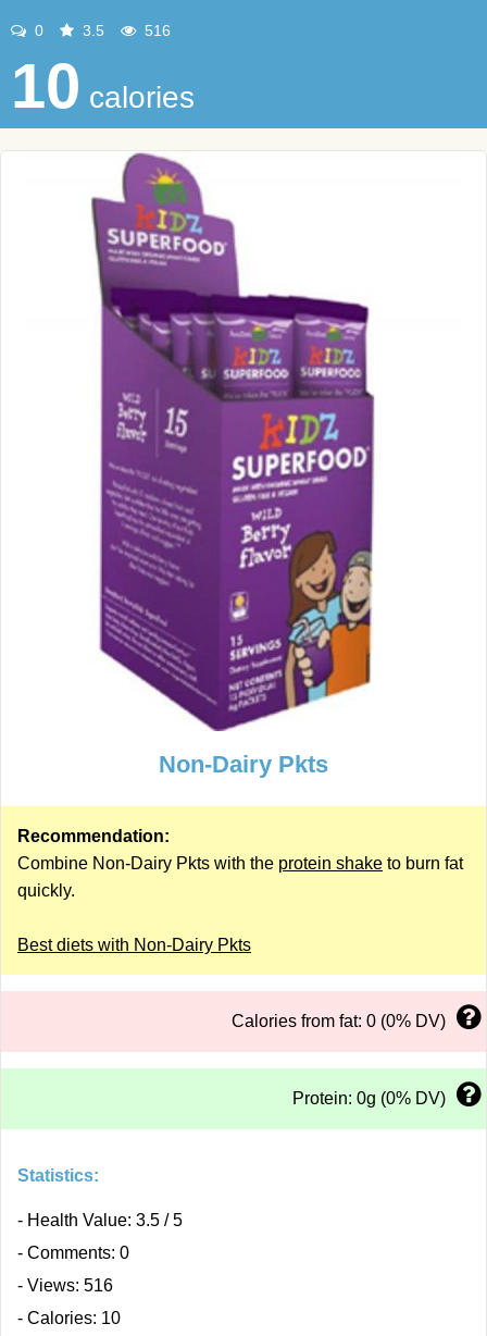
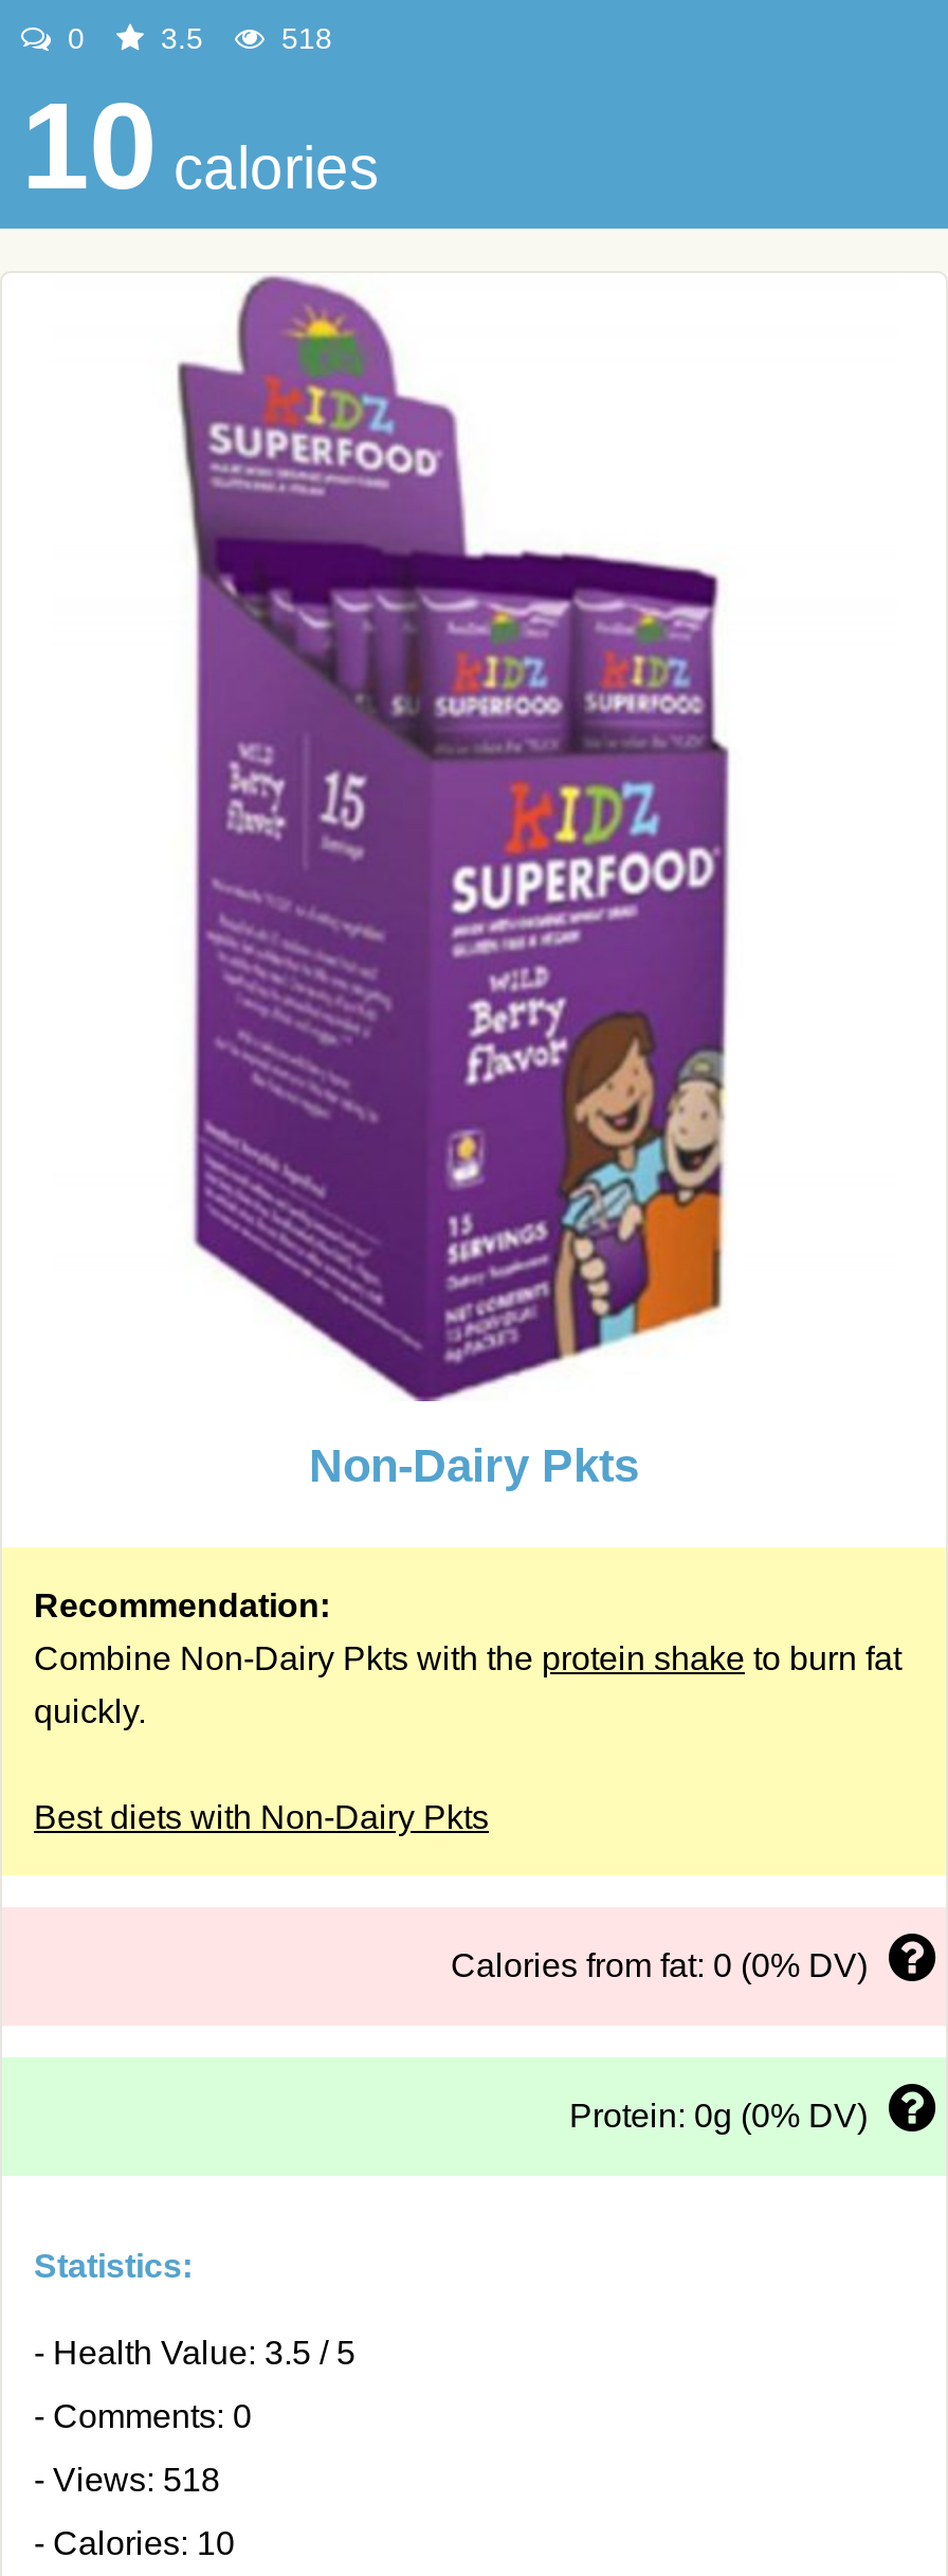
- 516
+ 518

- - Views: 516
+ - Views: 518
